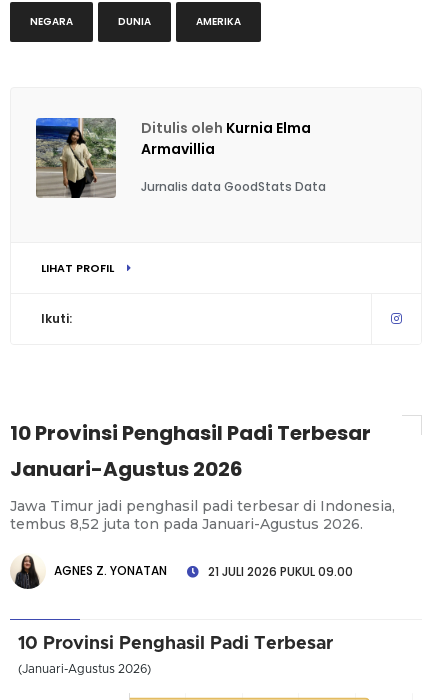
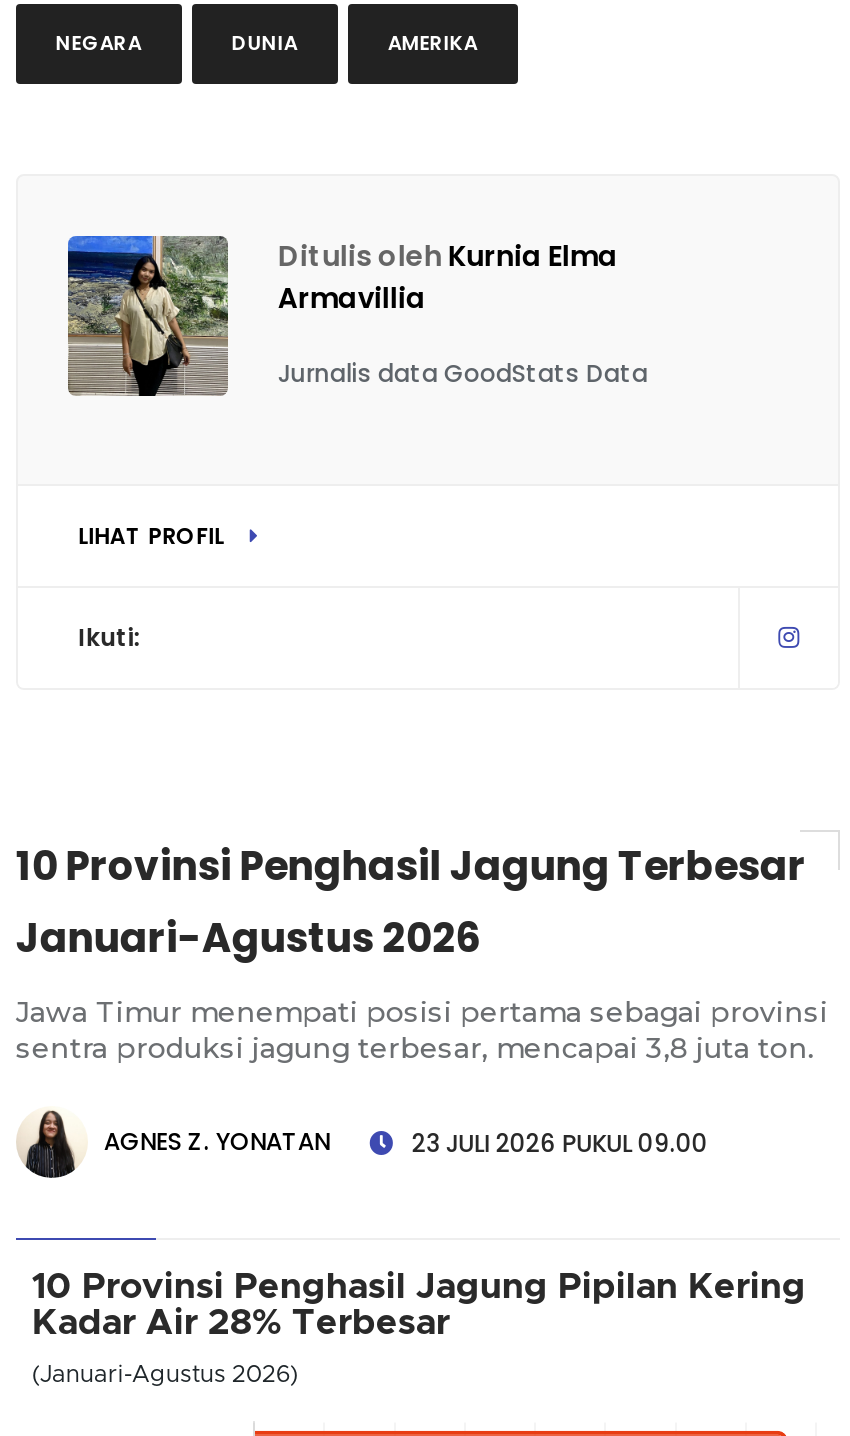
- 10 Provinsi Penghasil Padi Terbesar
+ 10 Provinsi Penghasil Jagung Terbesar

- Jawa Timur jadi penghasil padi terbesar di Indonesia,
- tembus 8,52 juta ton pada Januari-Agustus 2026.
+ Jawa Timur menempati posisi pertama sebagai provinsi
+ sentra produksi jagung terbesar, mencapai 3,8 juta ton.

- 21 JULI 2026 PUKUL 09.00
+ 23 JULI 2026 PUKUL 09.00

- 10 Provinsi Penghasil Padi Terbesar
+ 10 Provinsi Penghasil Jagung Pipilan Kering
+ Kadar Air 28% Terbesar
